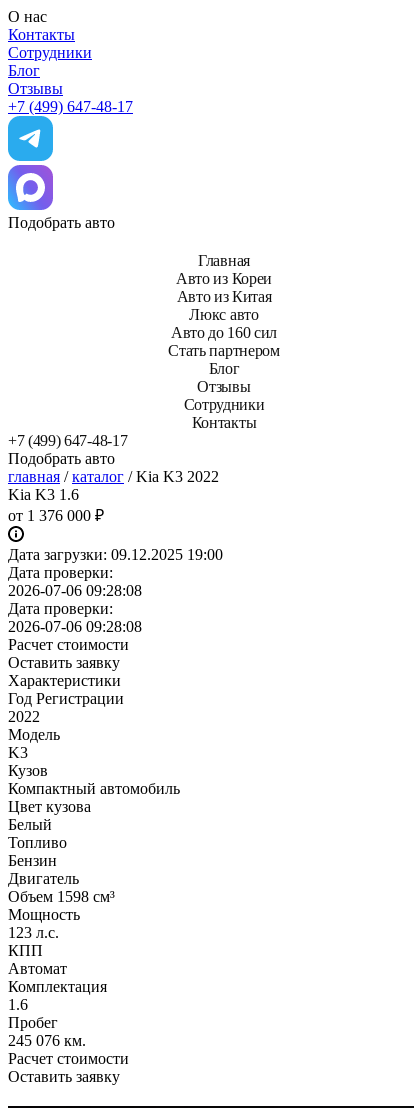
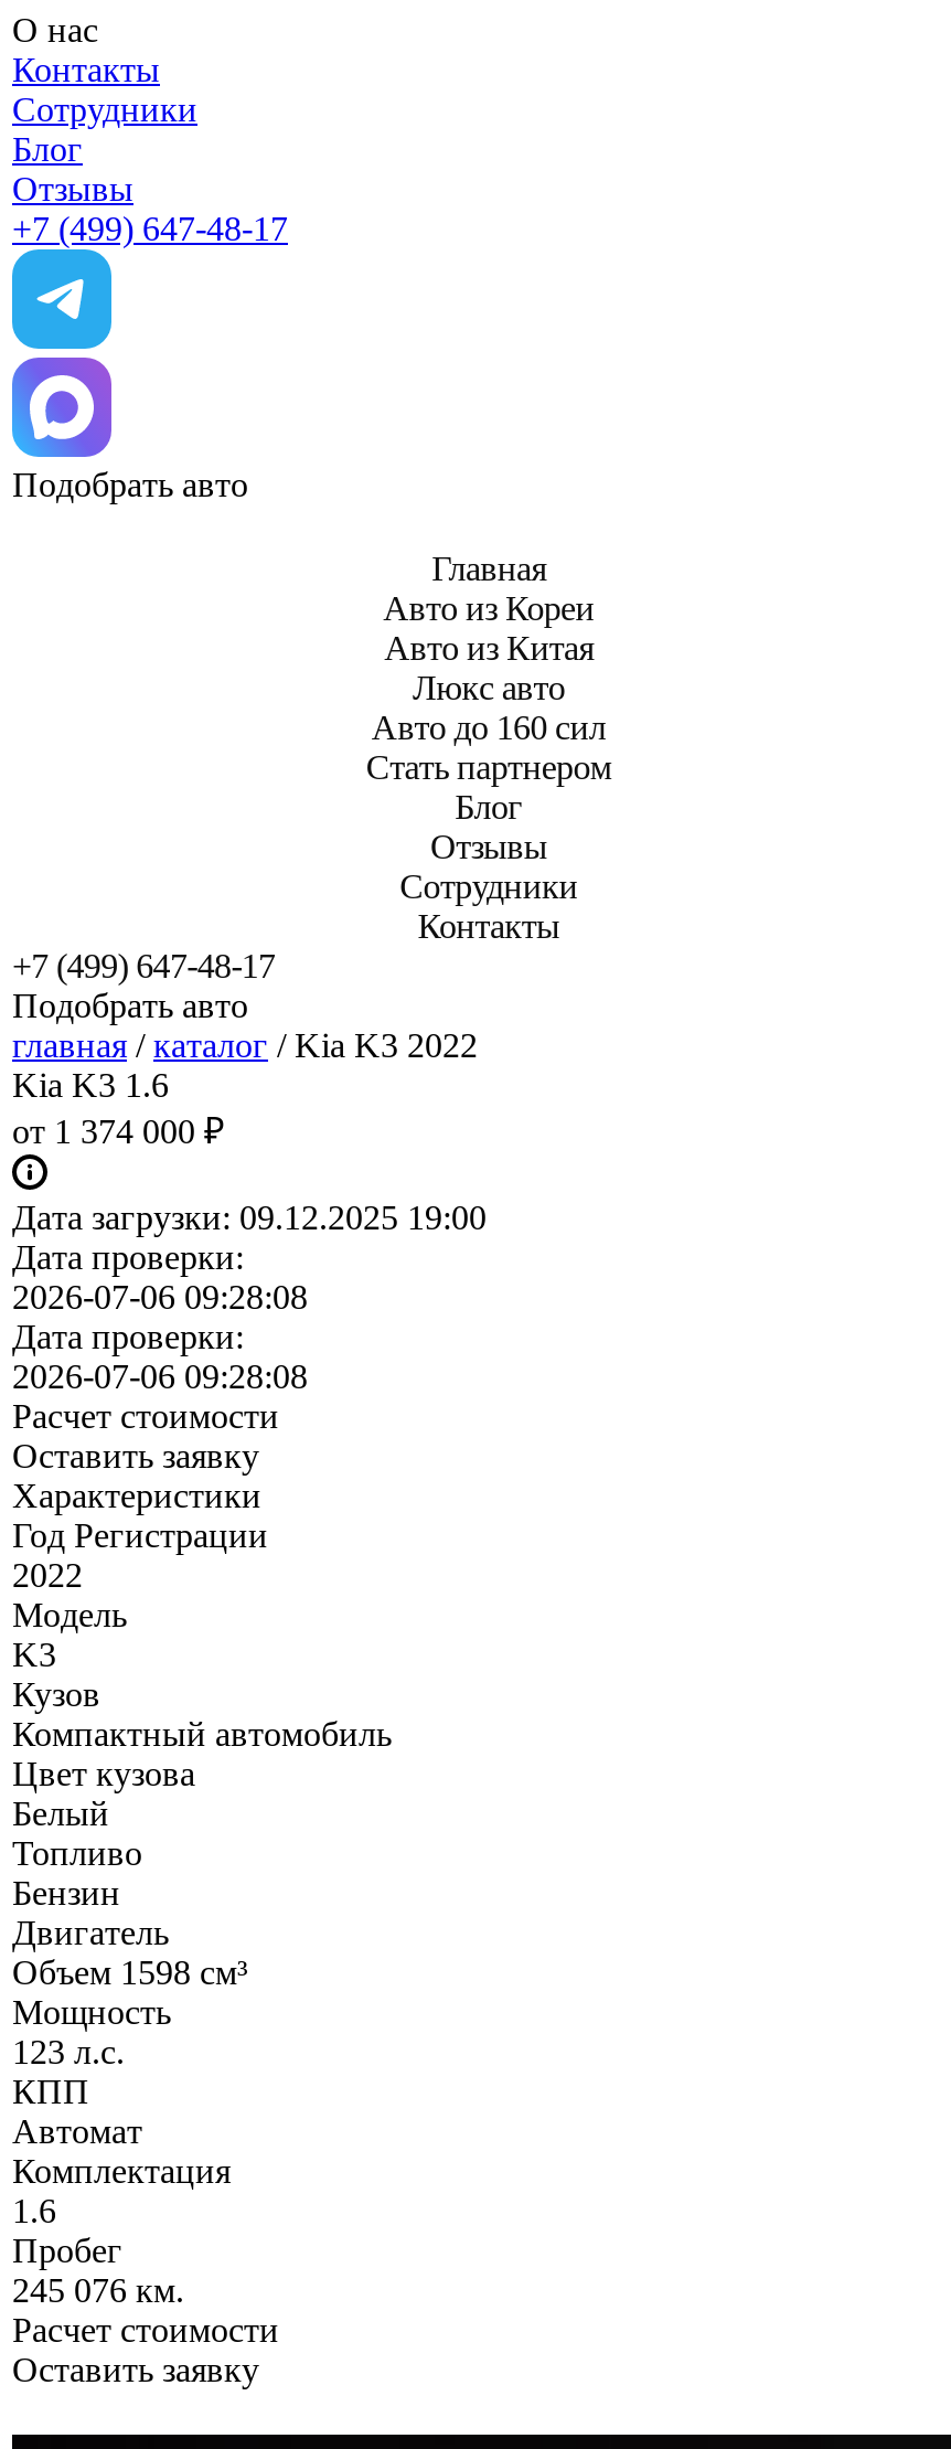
- от 1 376 000 ₽
+ от 1 374 000 ₽
